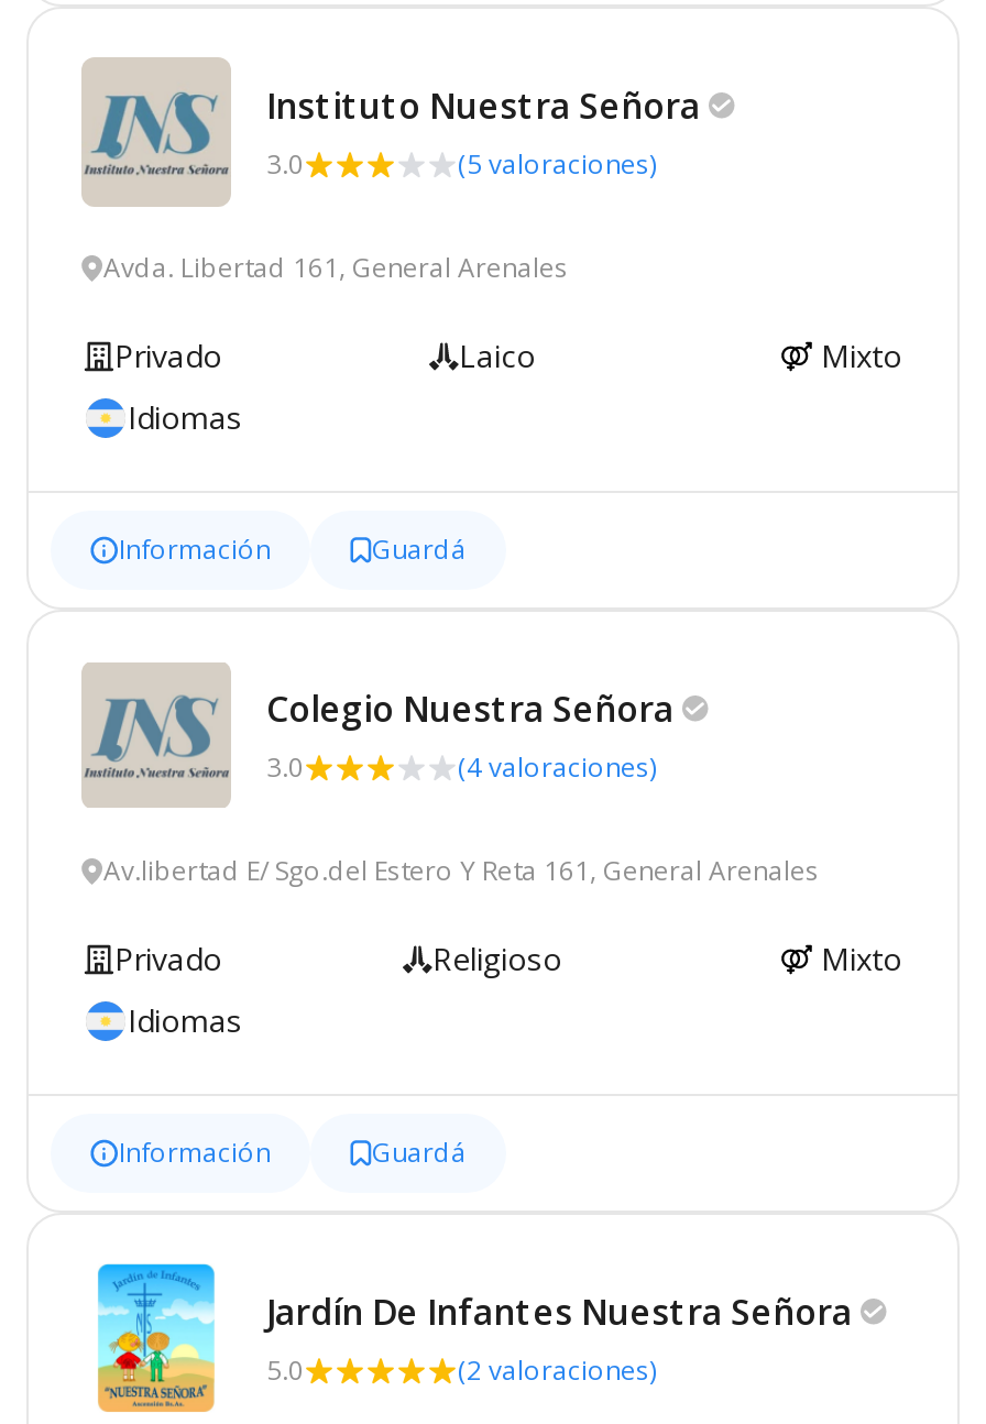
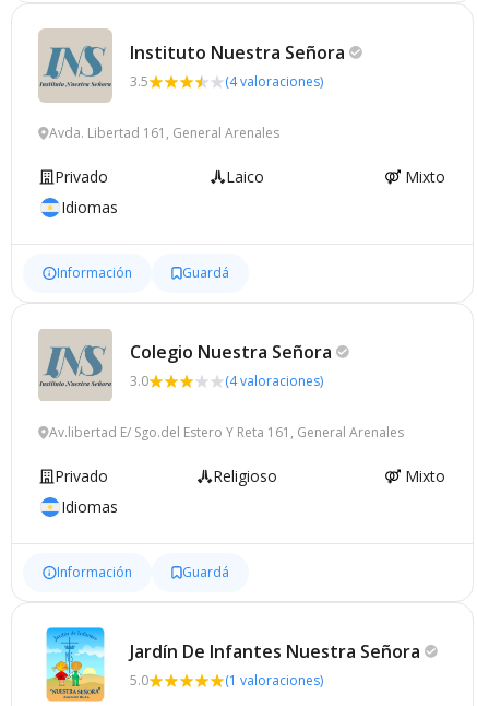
- 3.0
+ 3.5

- (5 valoraciones)
+ (4 valoraciones)

- (2 valoraciones)
+ (1 valoraciones)
